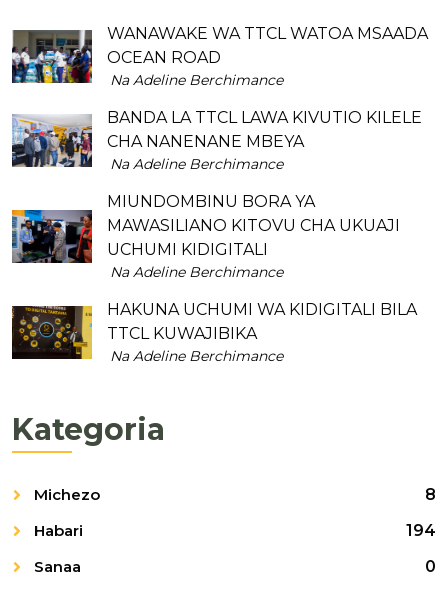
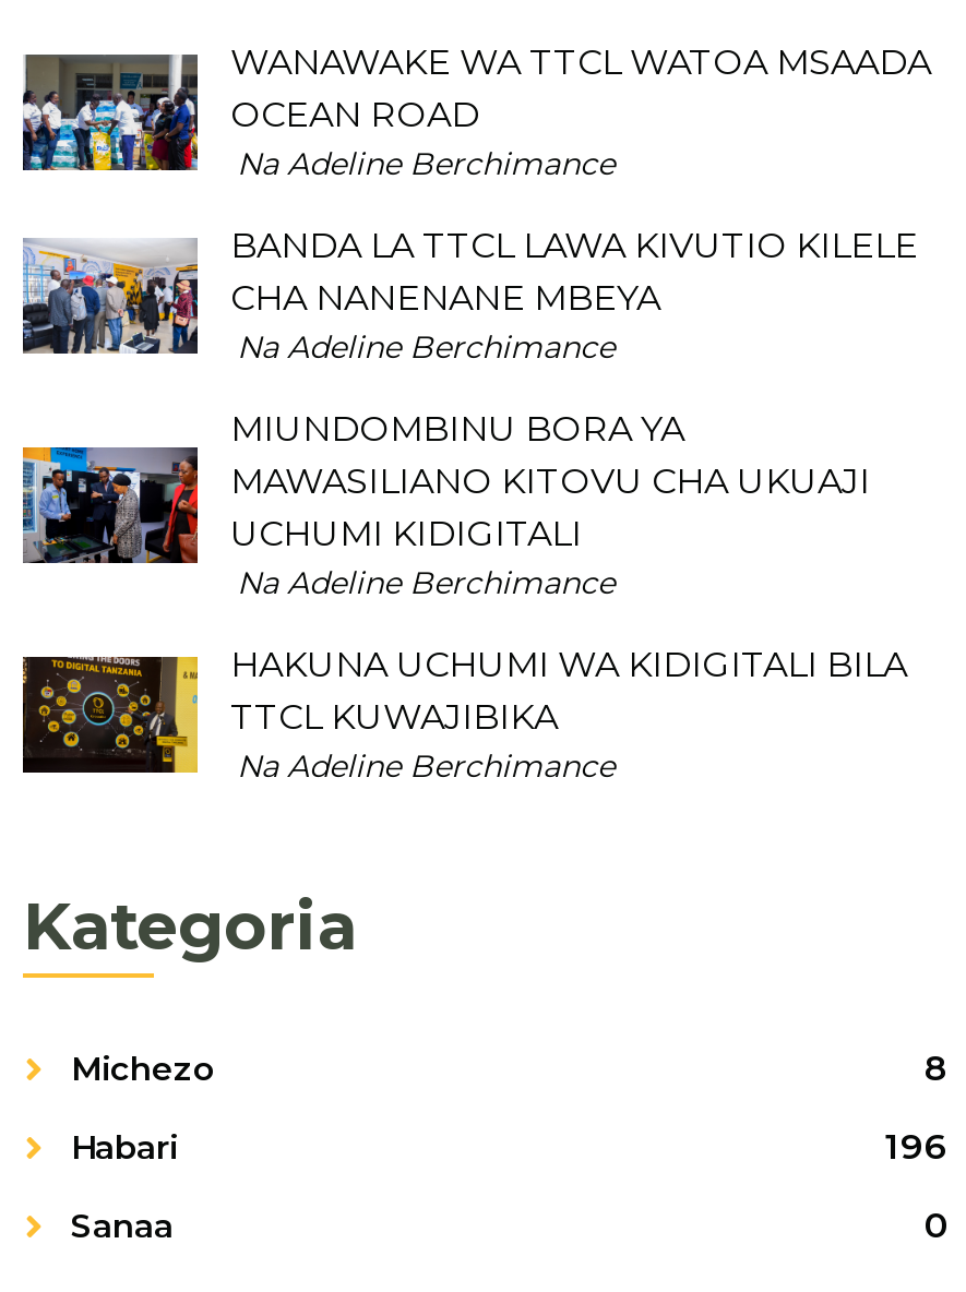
- 194
+ 196
